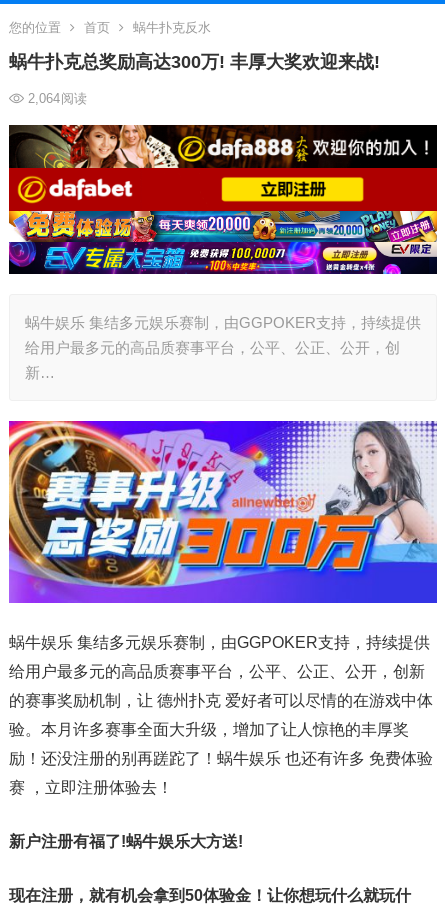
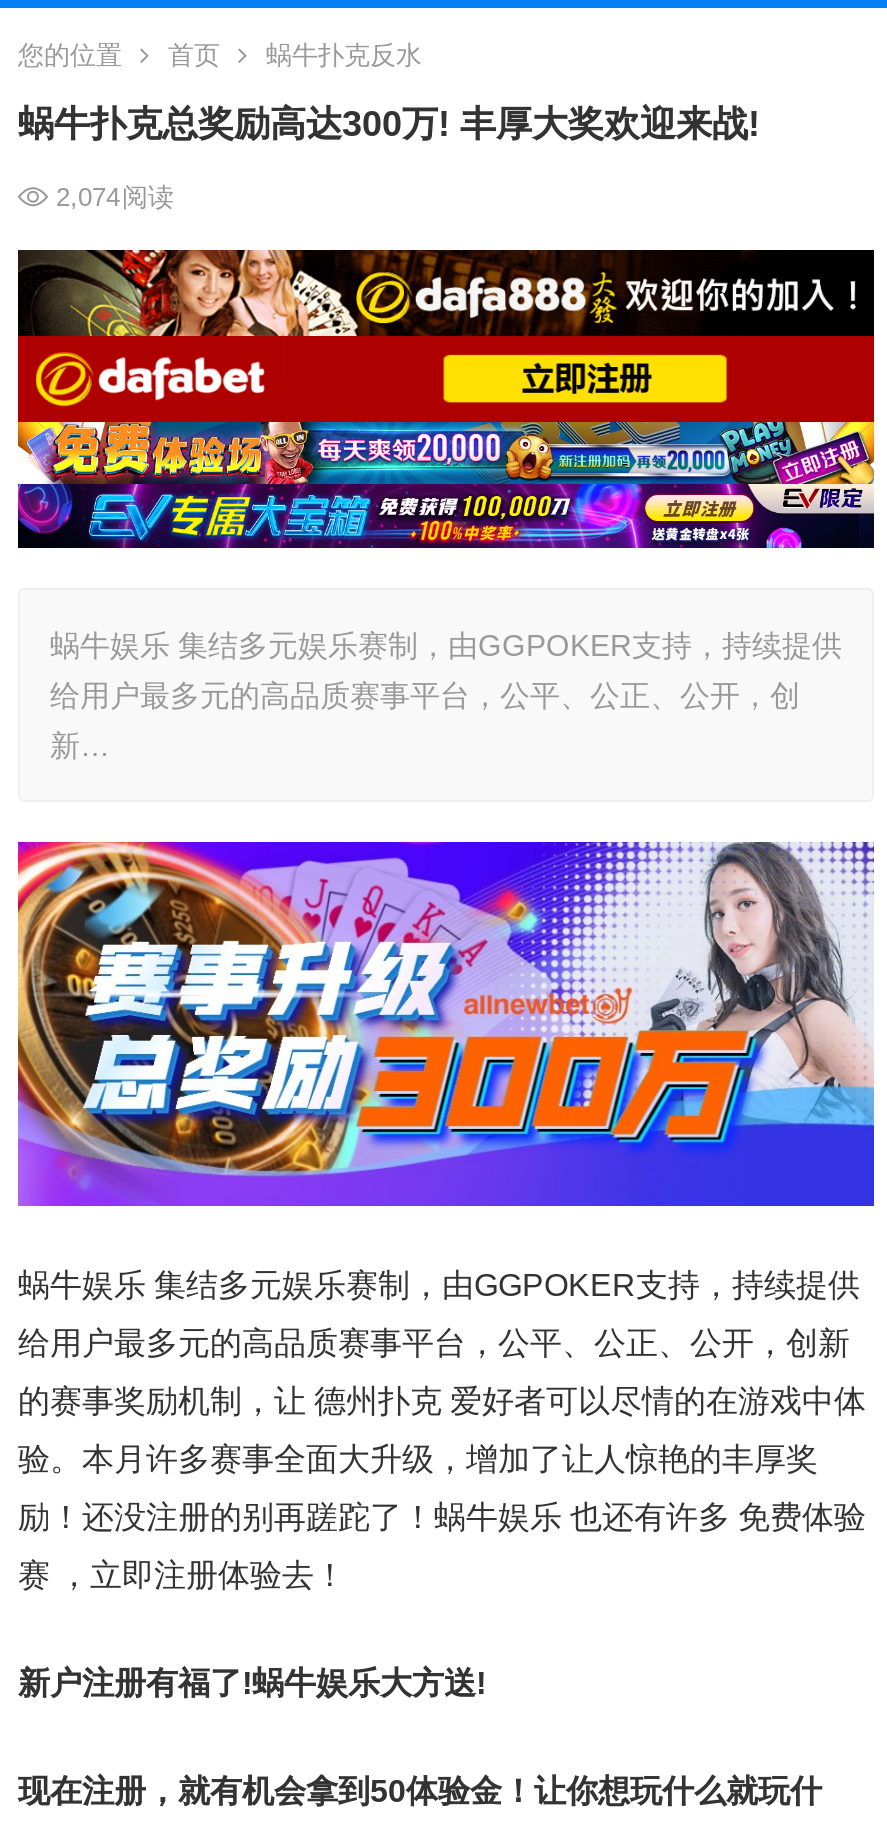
- 2,064阅读
+ 2,074阅读
